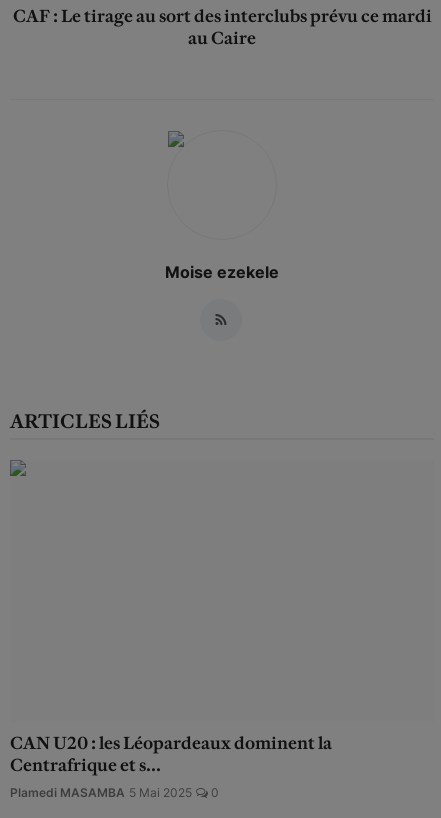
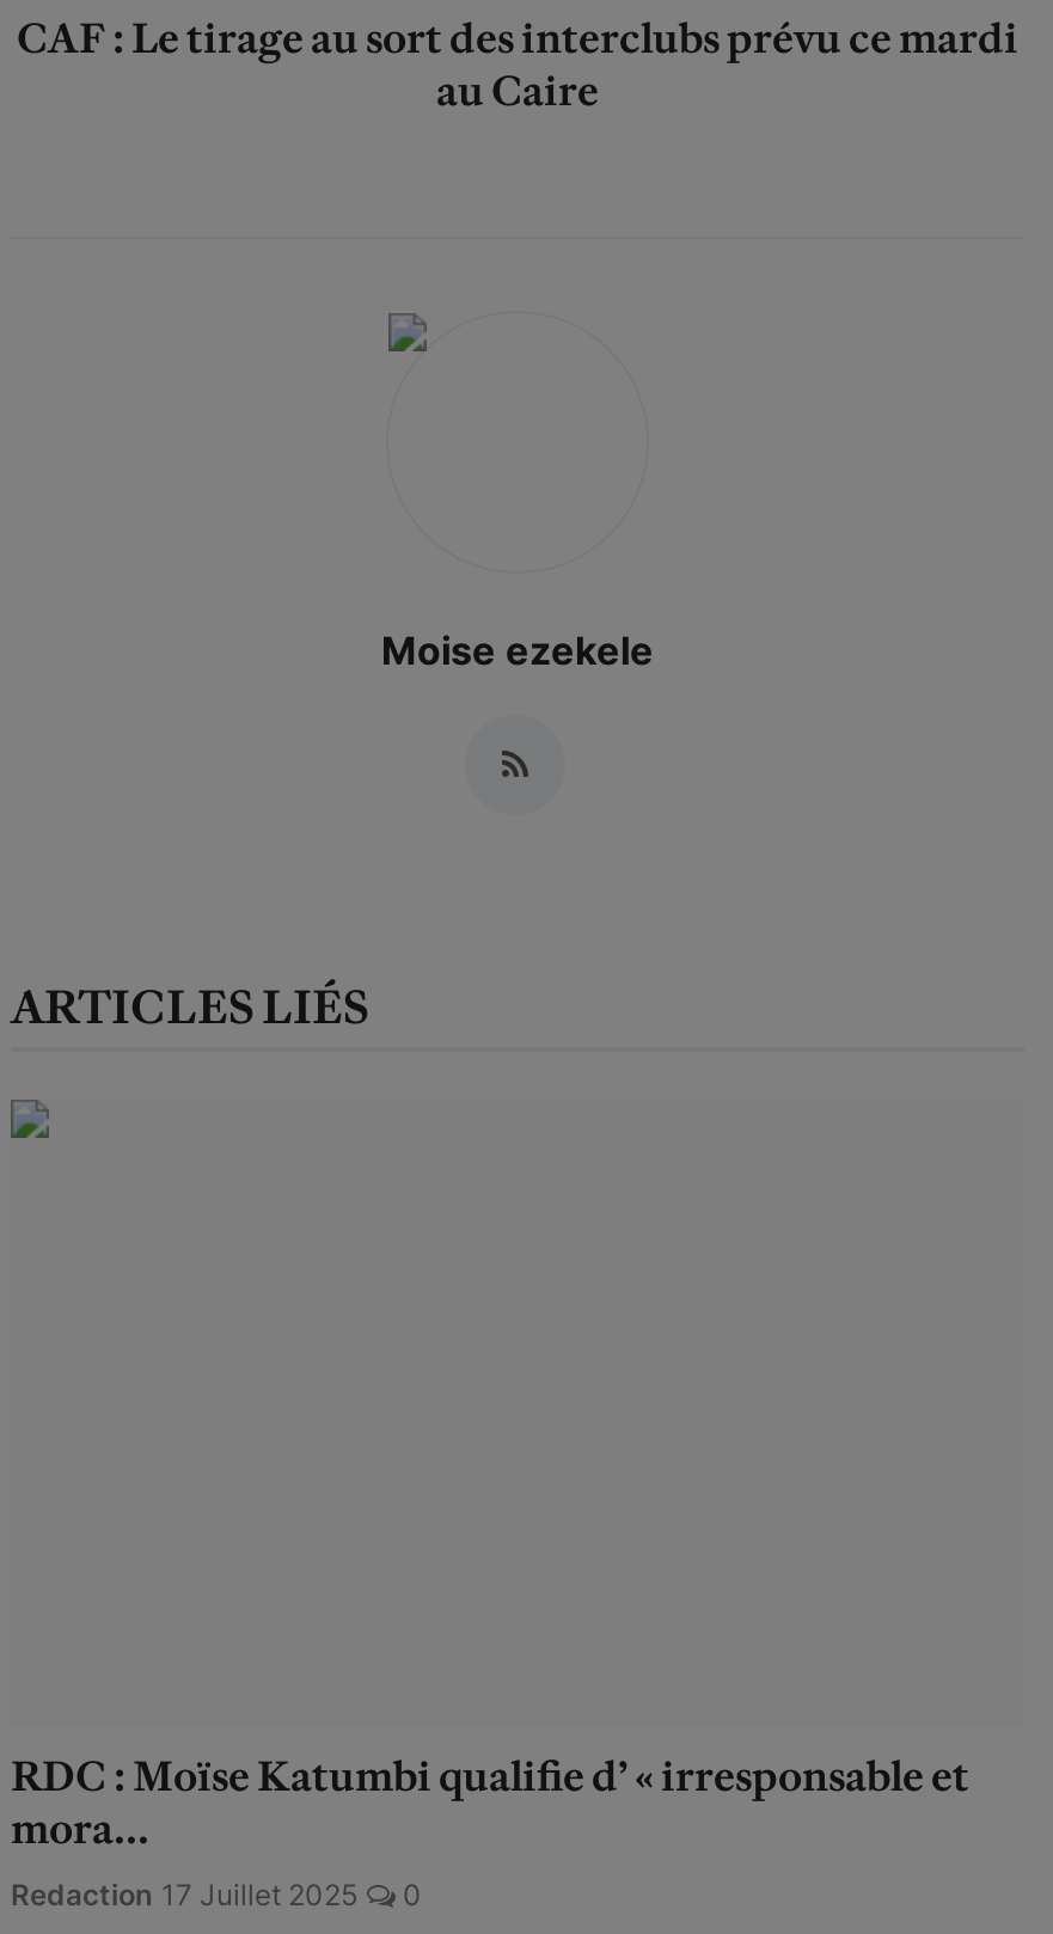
- CAN U20 : les Léopardeaux dominent la
- Centrafrique et s...
- Plamedi MASAMBA 5 Mai 2025
+ RDC : Moïse Katumbi qualifie d’ « irresponsable et
+ mora...
+ Redaction 17 Juillet 2025
